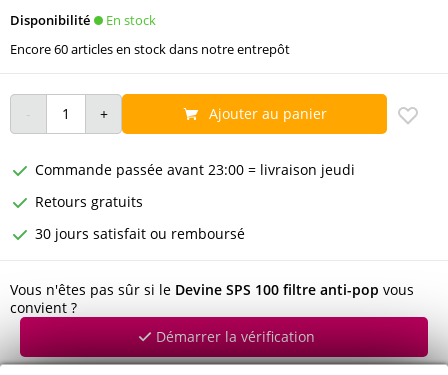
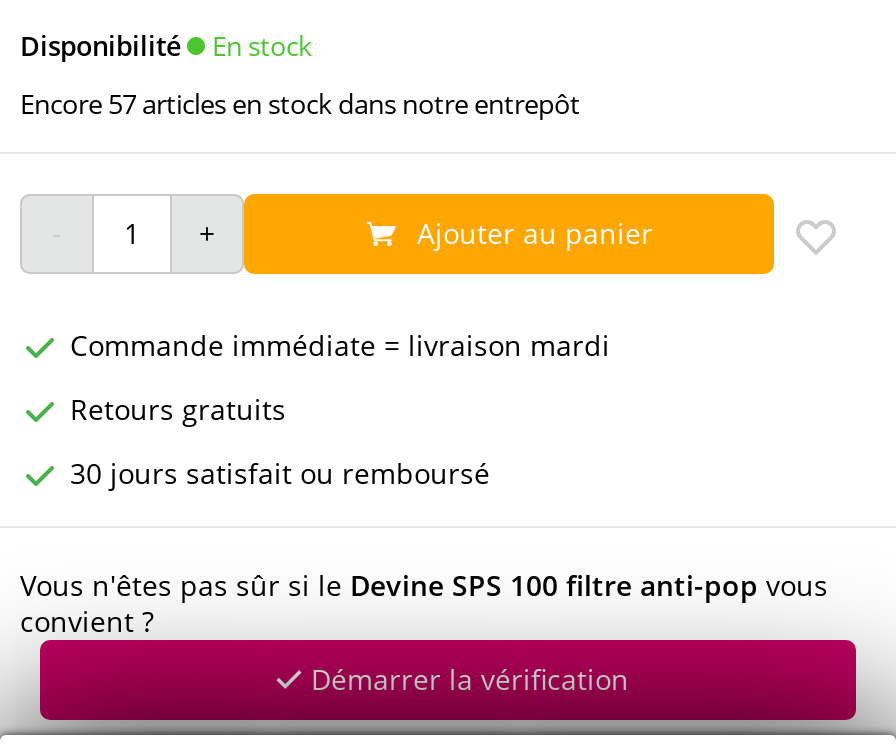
- Encore 60 articles en stock dans notre entrepôt
+ Encore 57 articles en stock dans notre entrepôt

- Commande passée avant 23:00 = livraison jeudi
+ Commande immédiate = livraison mardi
